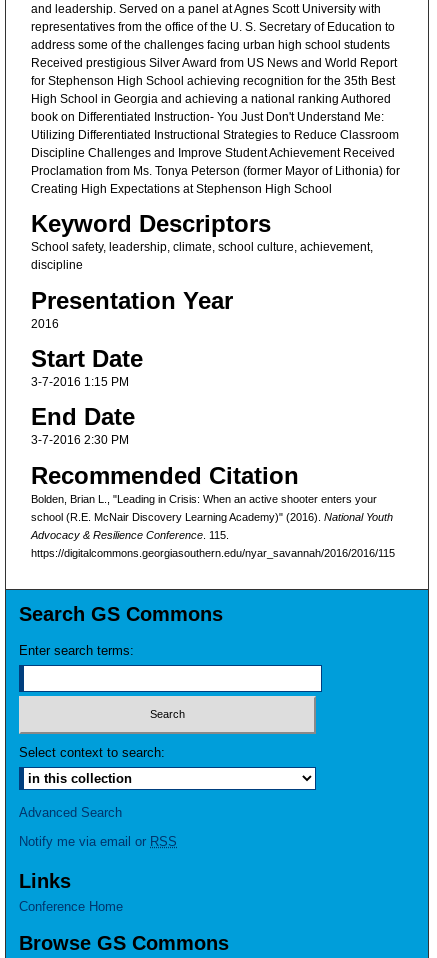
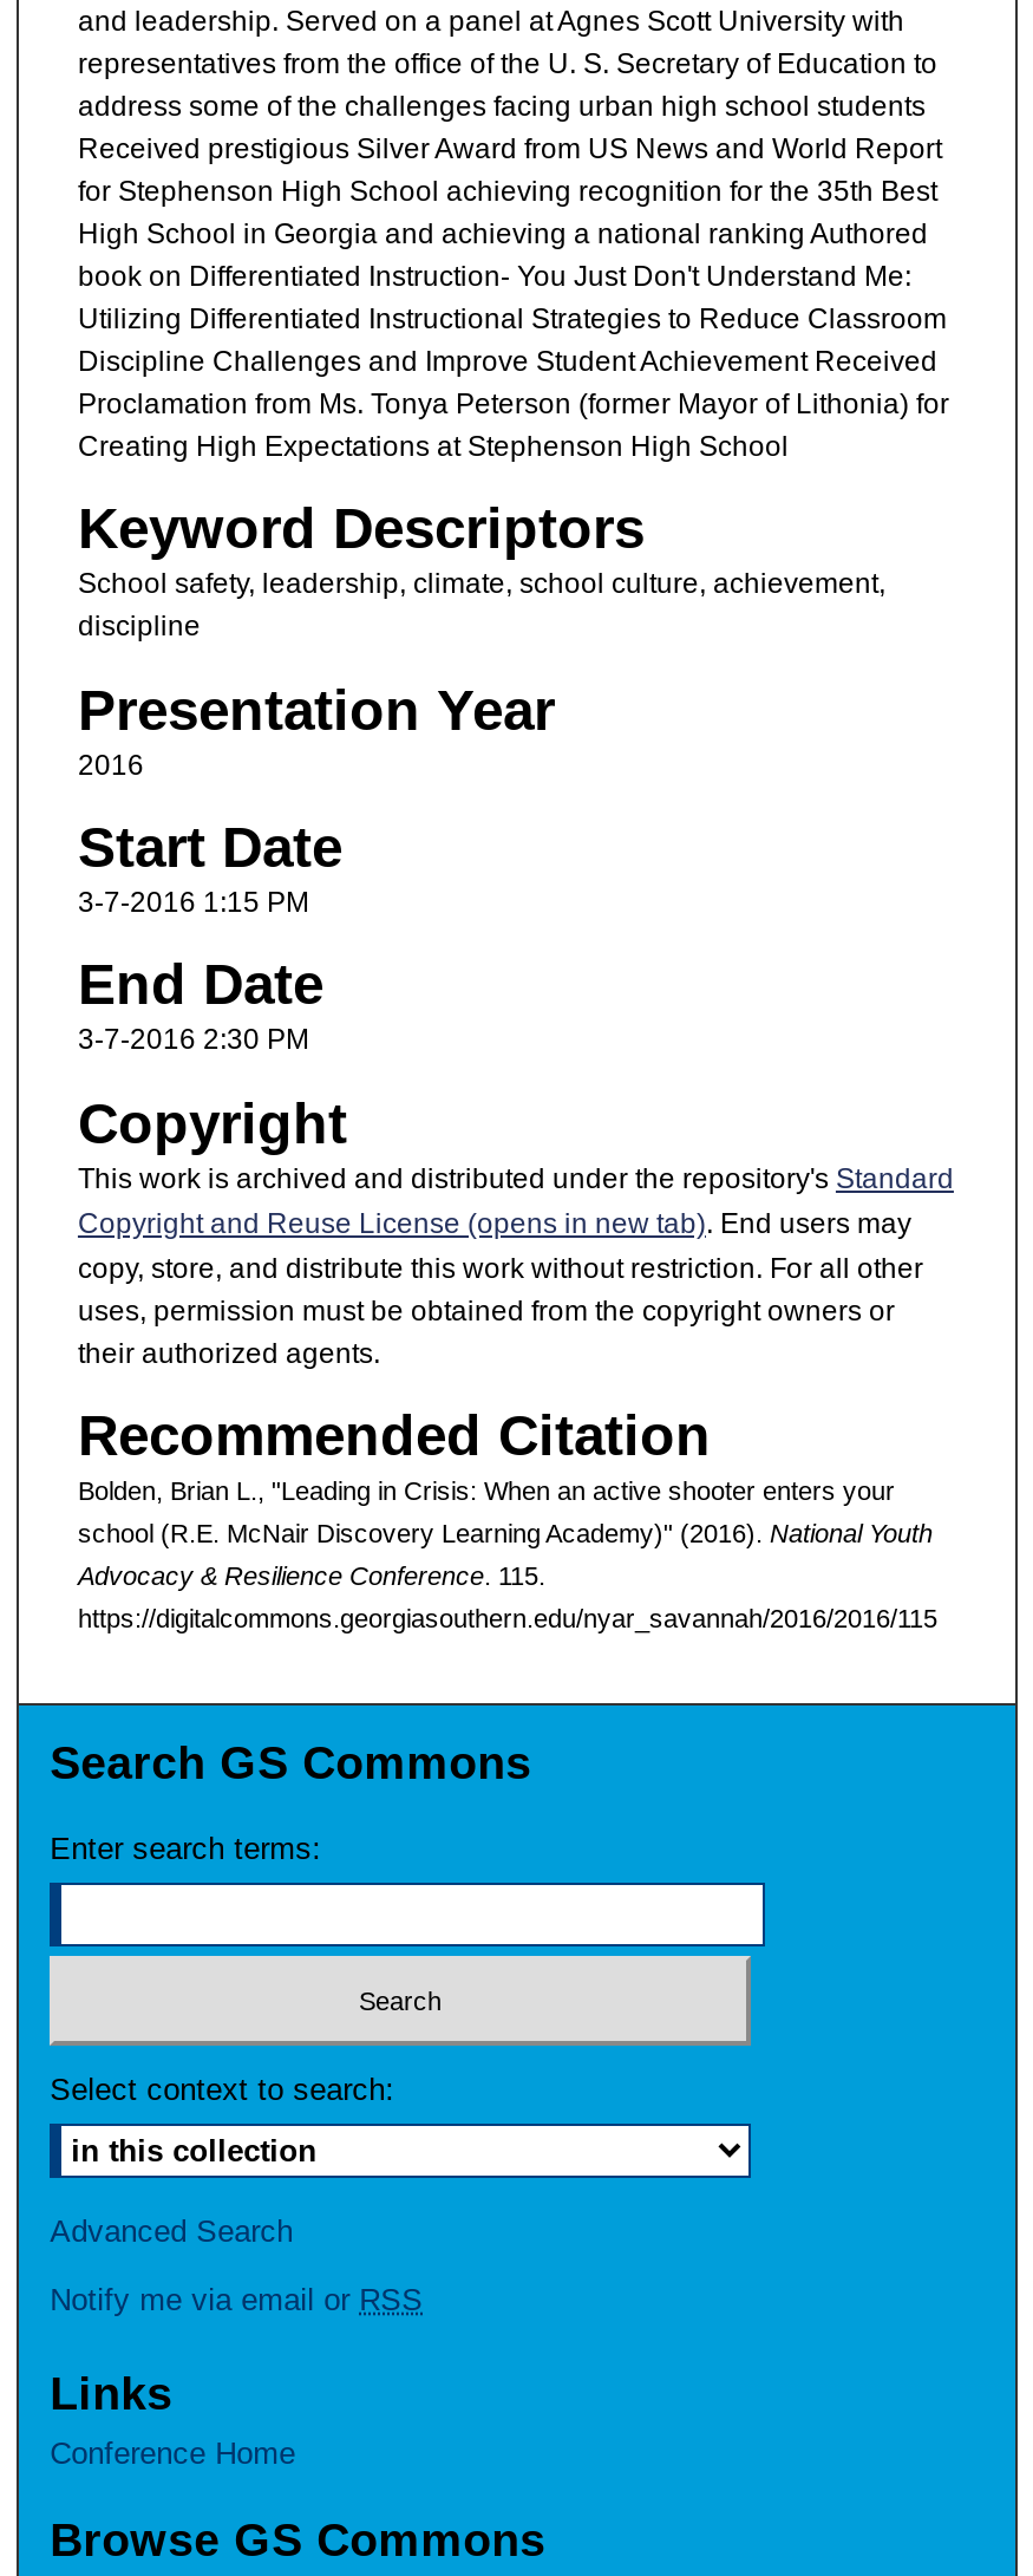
+ Copyright
+ This work is archived and distributed under the repository's Standard
+ Copyright and Reuse License (opens in new tab). End users may
+ copy, store, and distribute this work without restriction. For all other
+ uses, permission must be obtained from the copyright owners or
+ their authorized agents.
